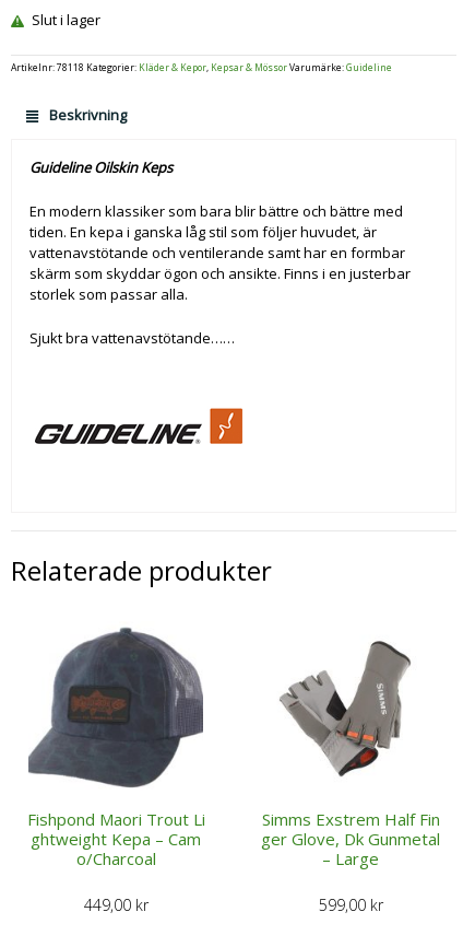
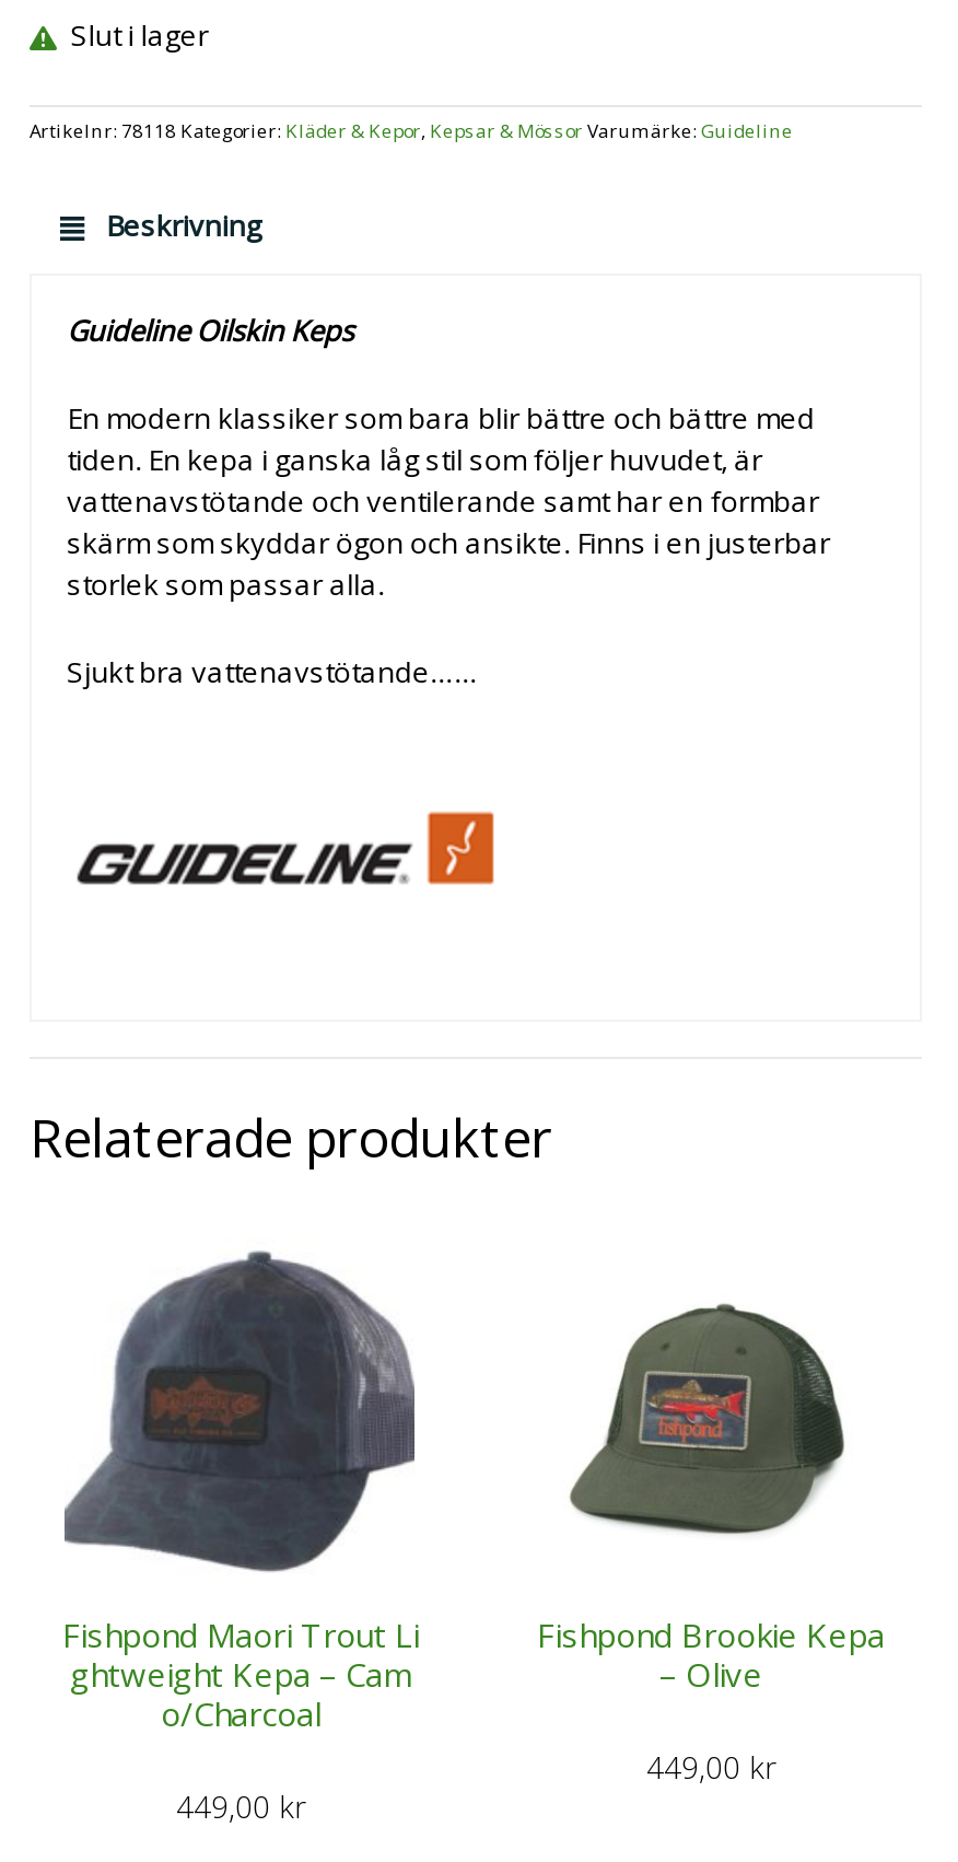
- [image]
- Simms Exstrem Half Fin
- ger Glove, Dk Gunmetal
- – Large
+ [image]
+ Fishpond Brookie Kepa
+ – Olive

- 599,00 kr
+ 449,00 kr
